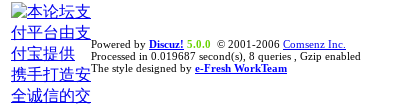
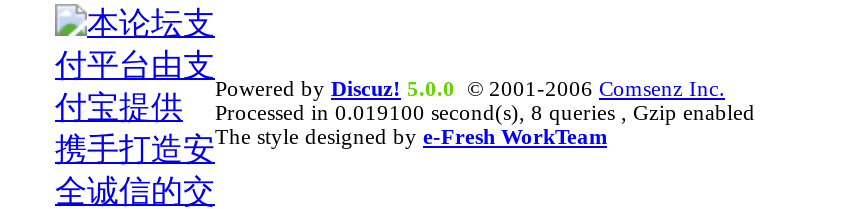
- Processed in 0.019687 second(s), 8 queries , Gzip enabled
+ Processed in 0.019100 second(s), 8 queries , Gzip enabled
